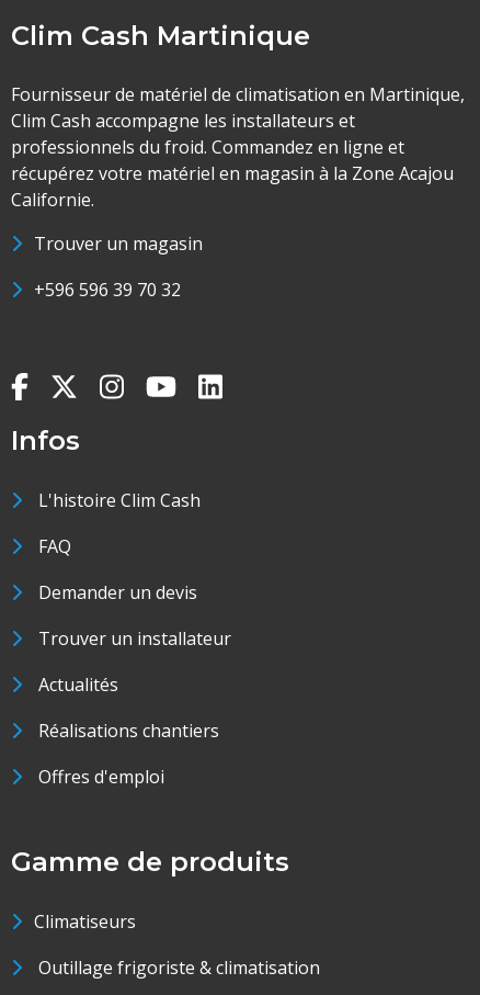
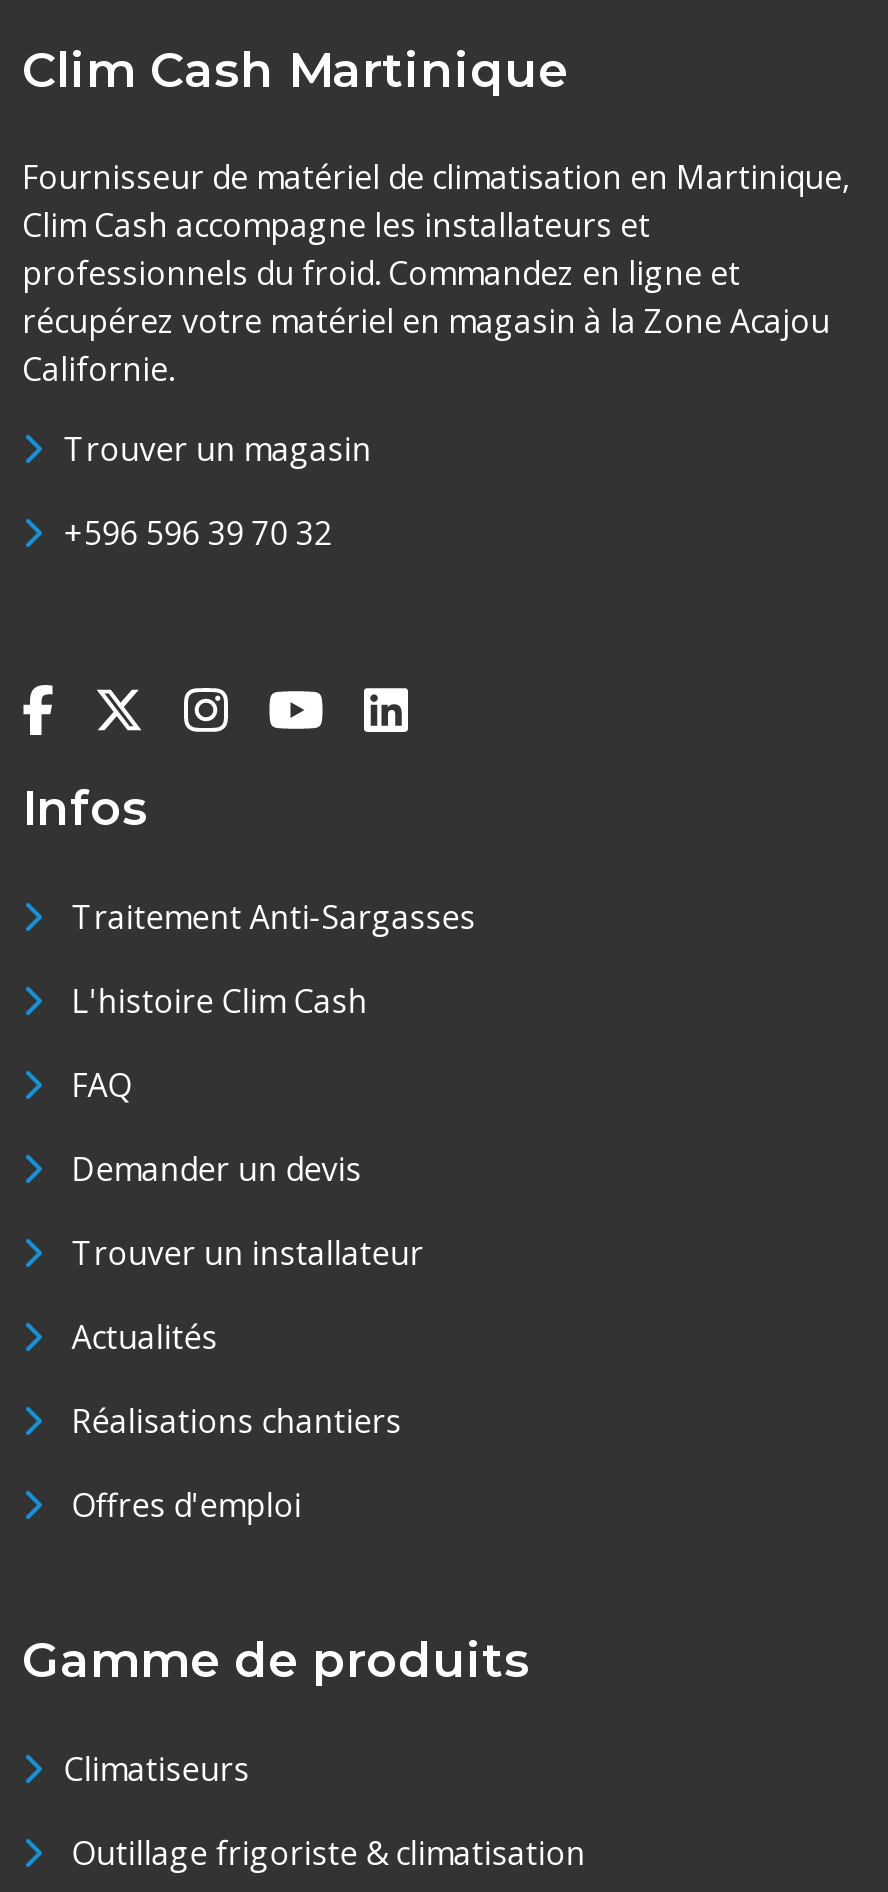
+ Traitement Anti-Sargasses
